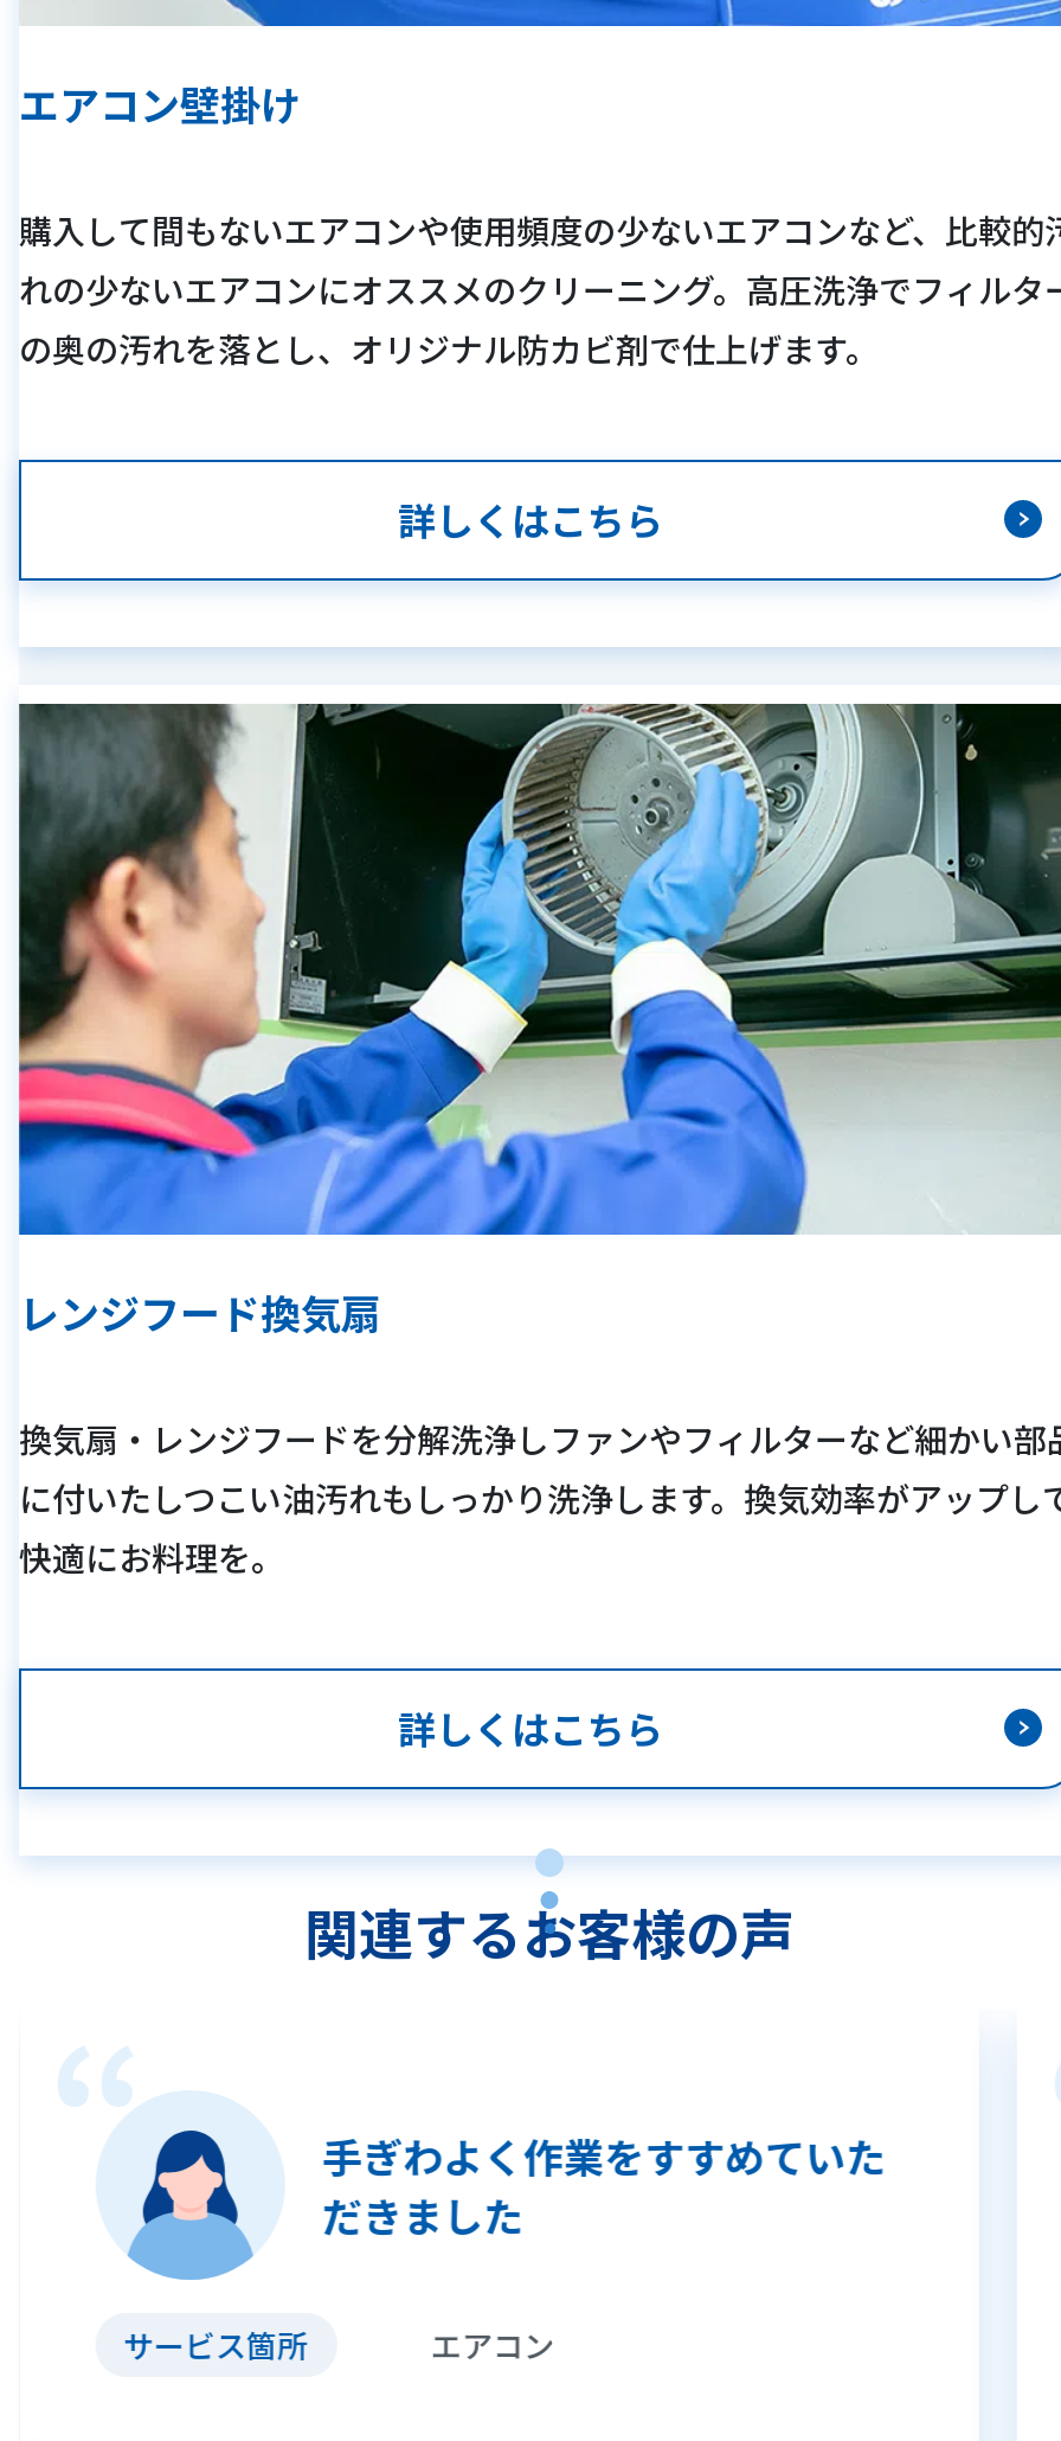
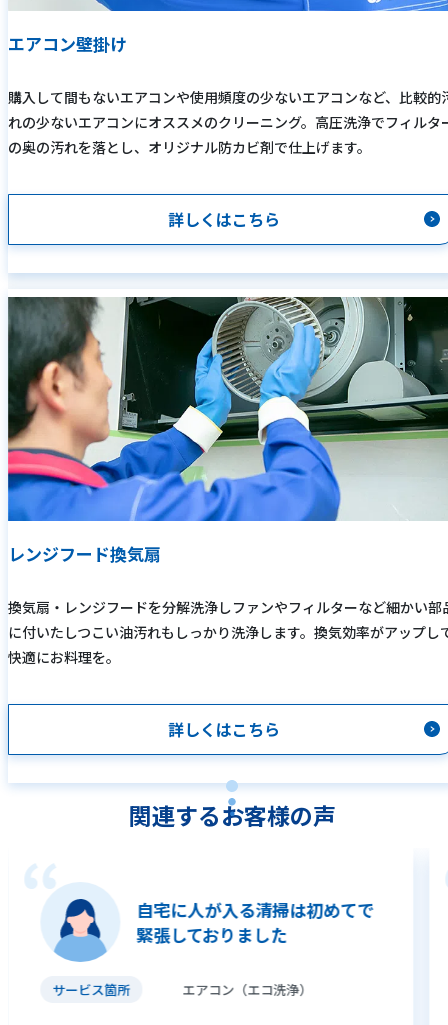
- 手ぎわよく作業をすすめていた
- だきました
+ 自宅に人が入る清掃は初めてで
+ 緊張しておりました

- エアコン
+ エアコン（エコ洗浄）
